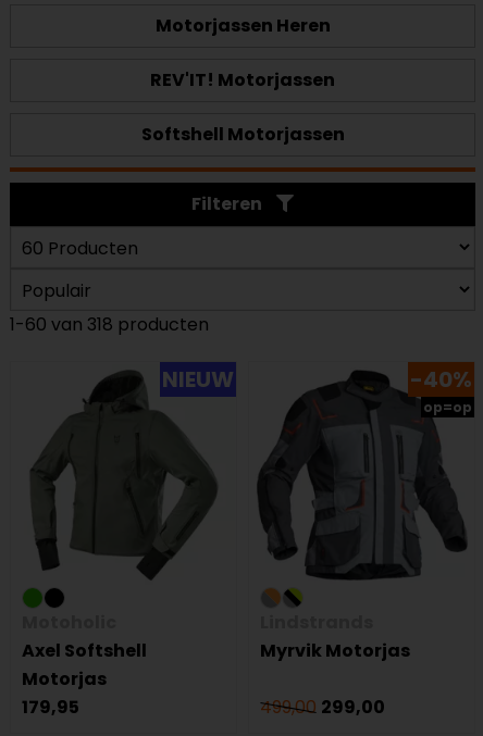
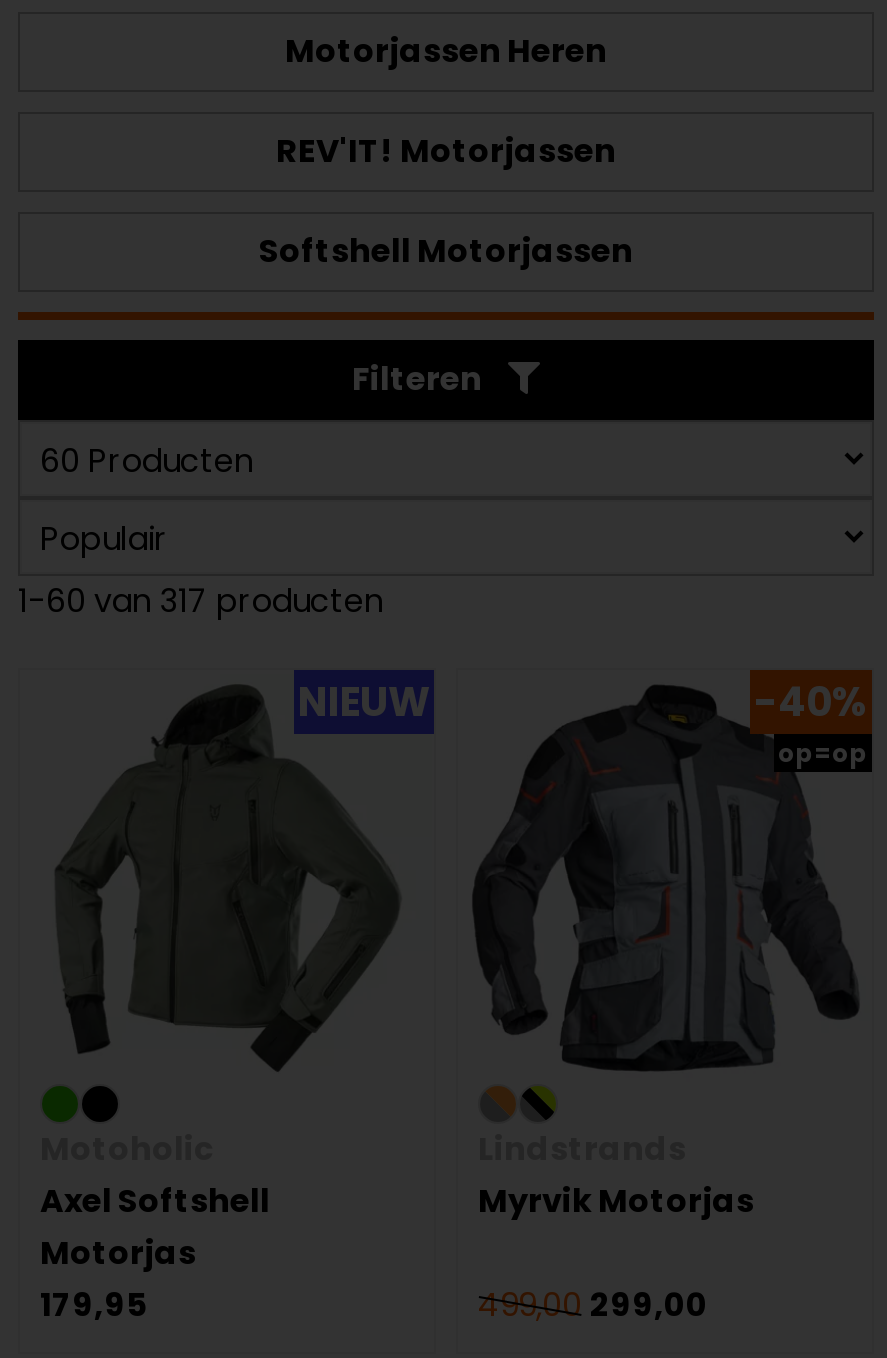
- 1-60 van 318 producten
+ 1-60 van 317 producten
